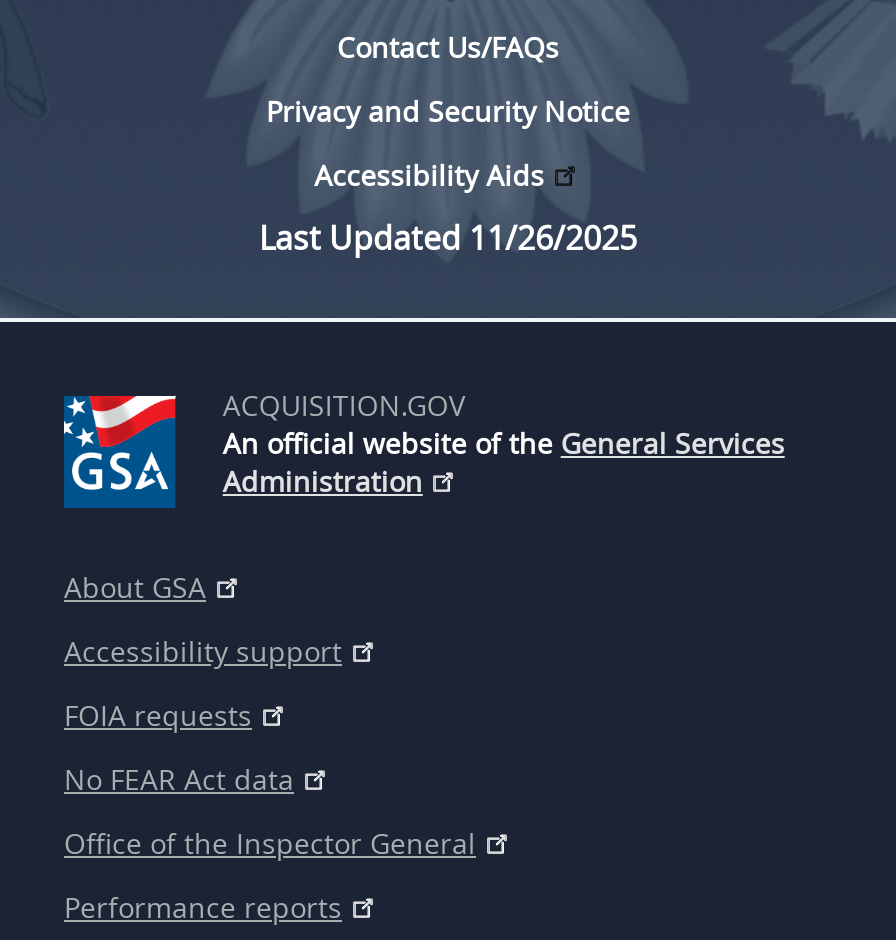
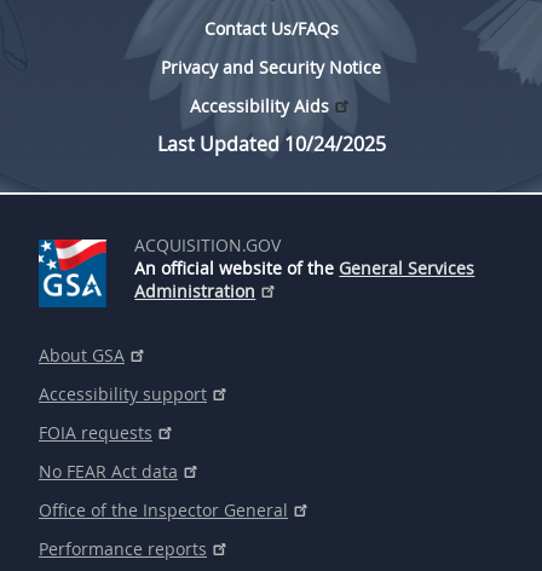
- Last Updated 11/26/2025
+ Last Updated 10/24/2025
